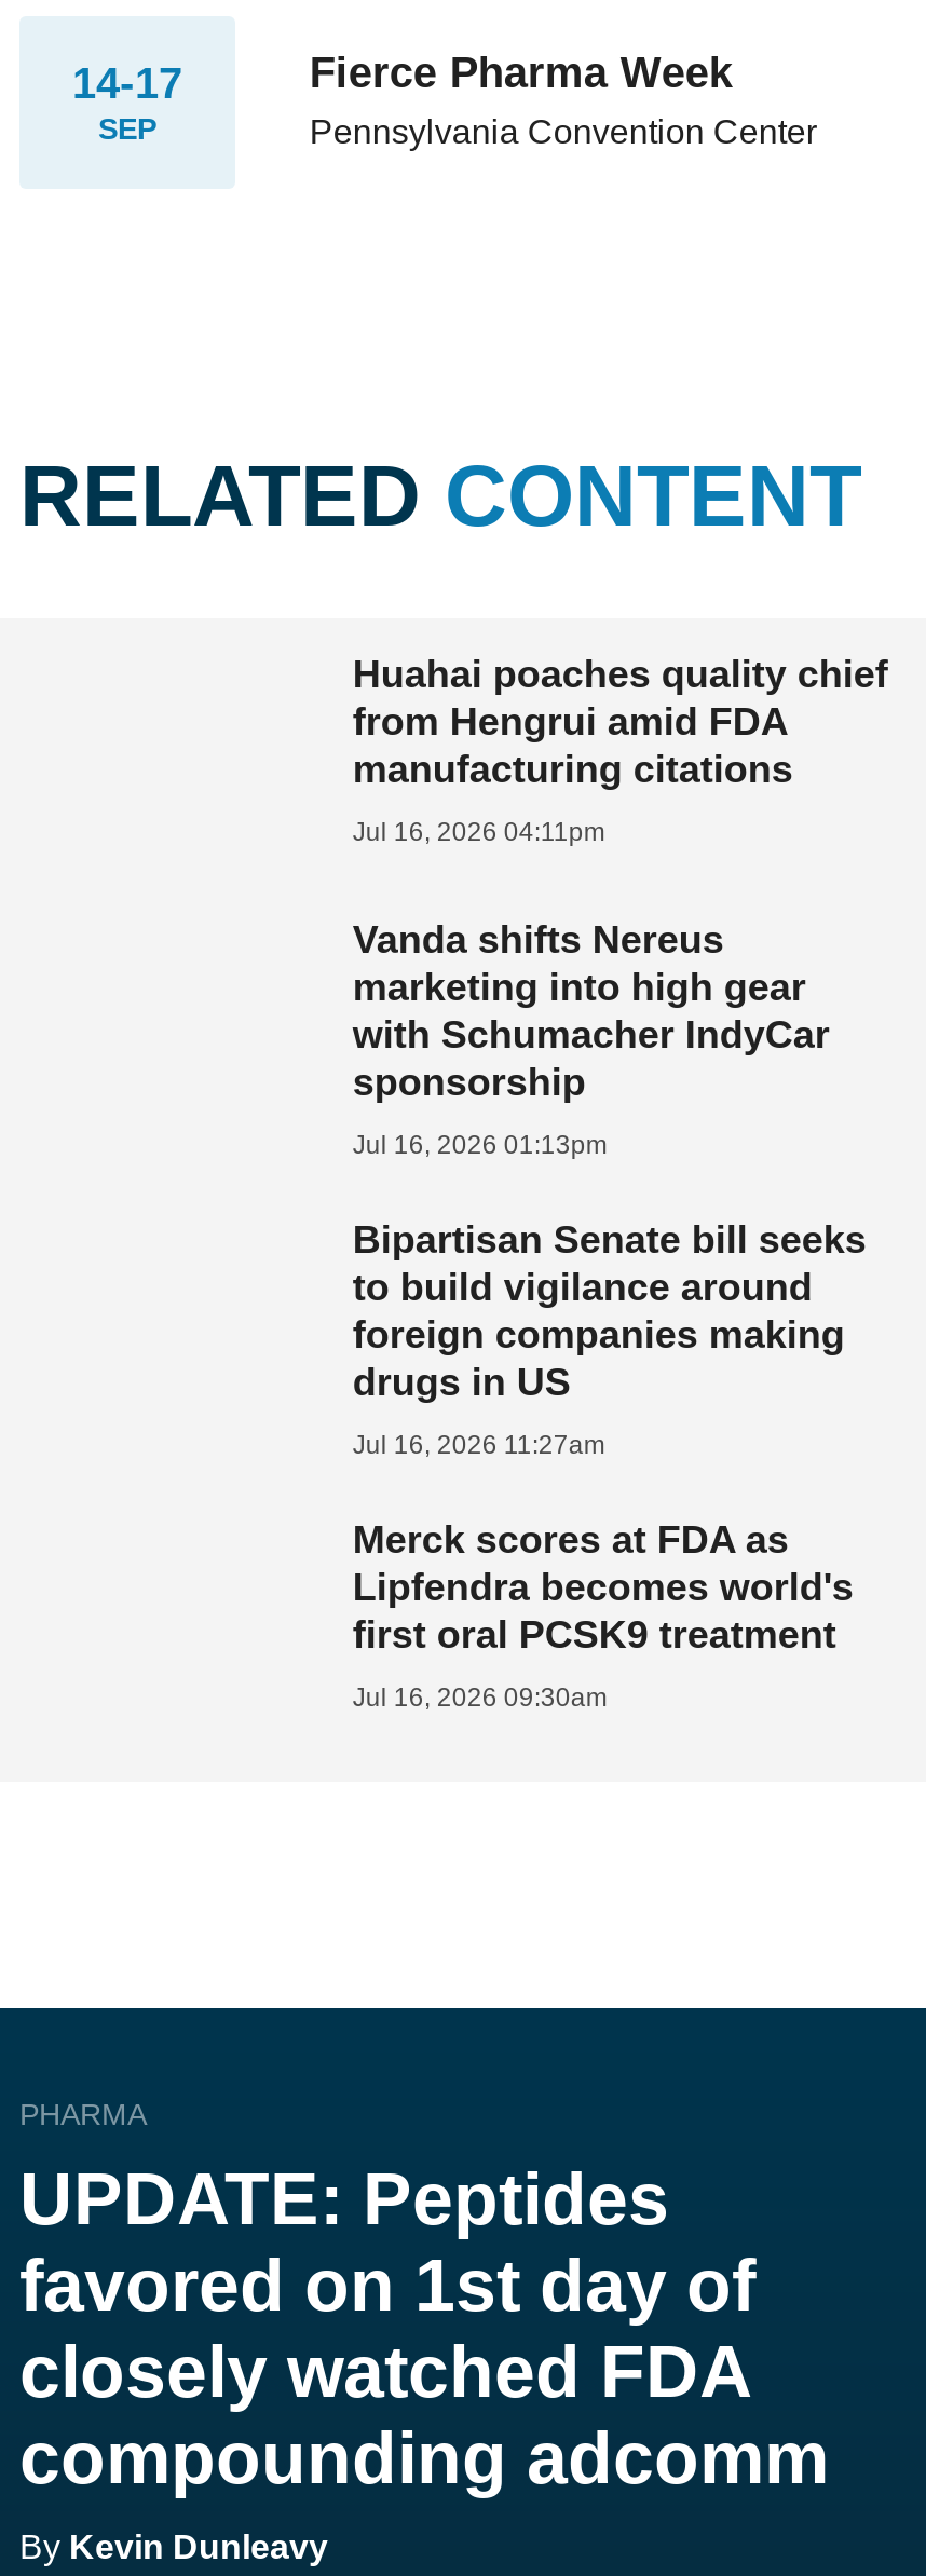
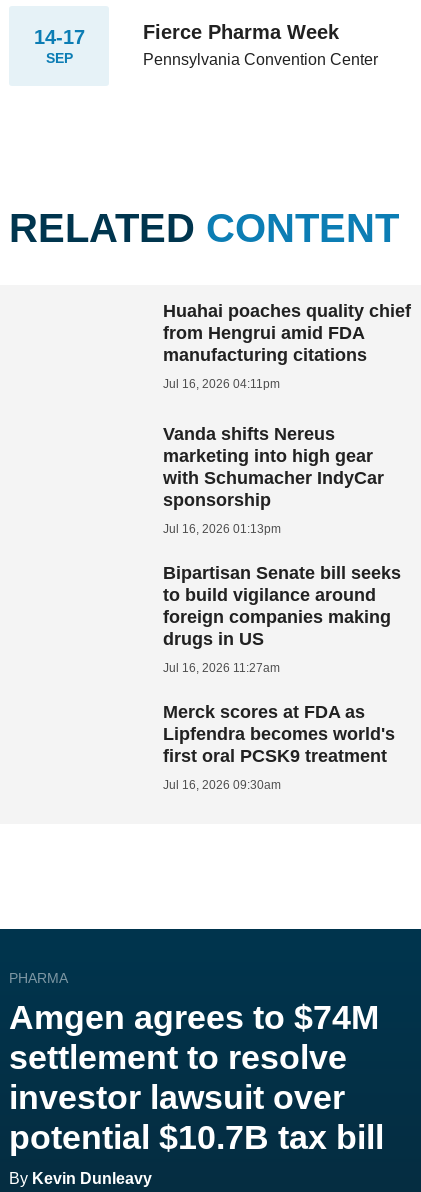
- UPDATE: Peptides
- favored on 1st day of
- closely watched FDA
- compounding adcomm
+ Amgen agrees to $74M
+ settlement to resolve
+ investor lawsuit over
+ potential $10.7B tax bill
